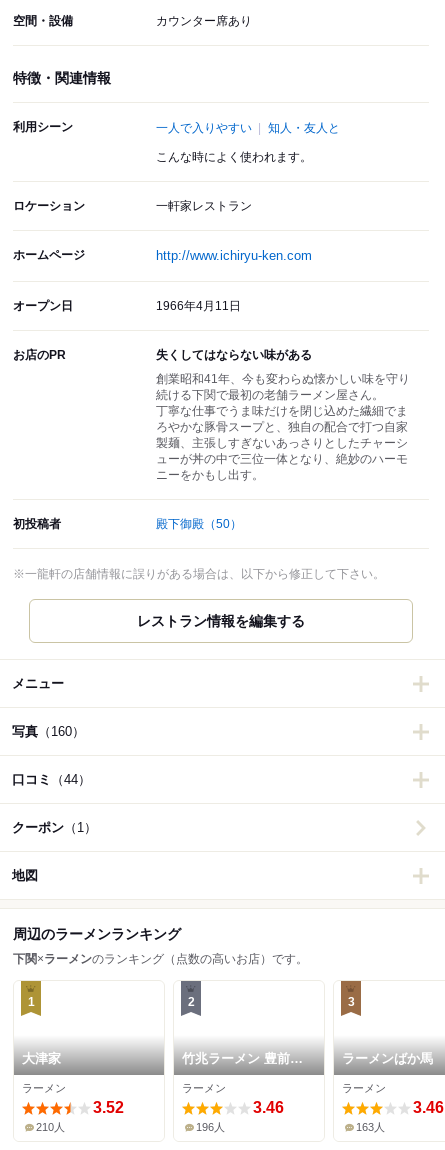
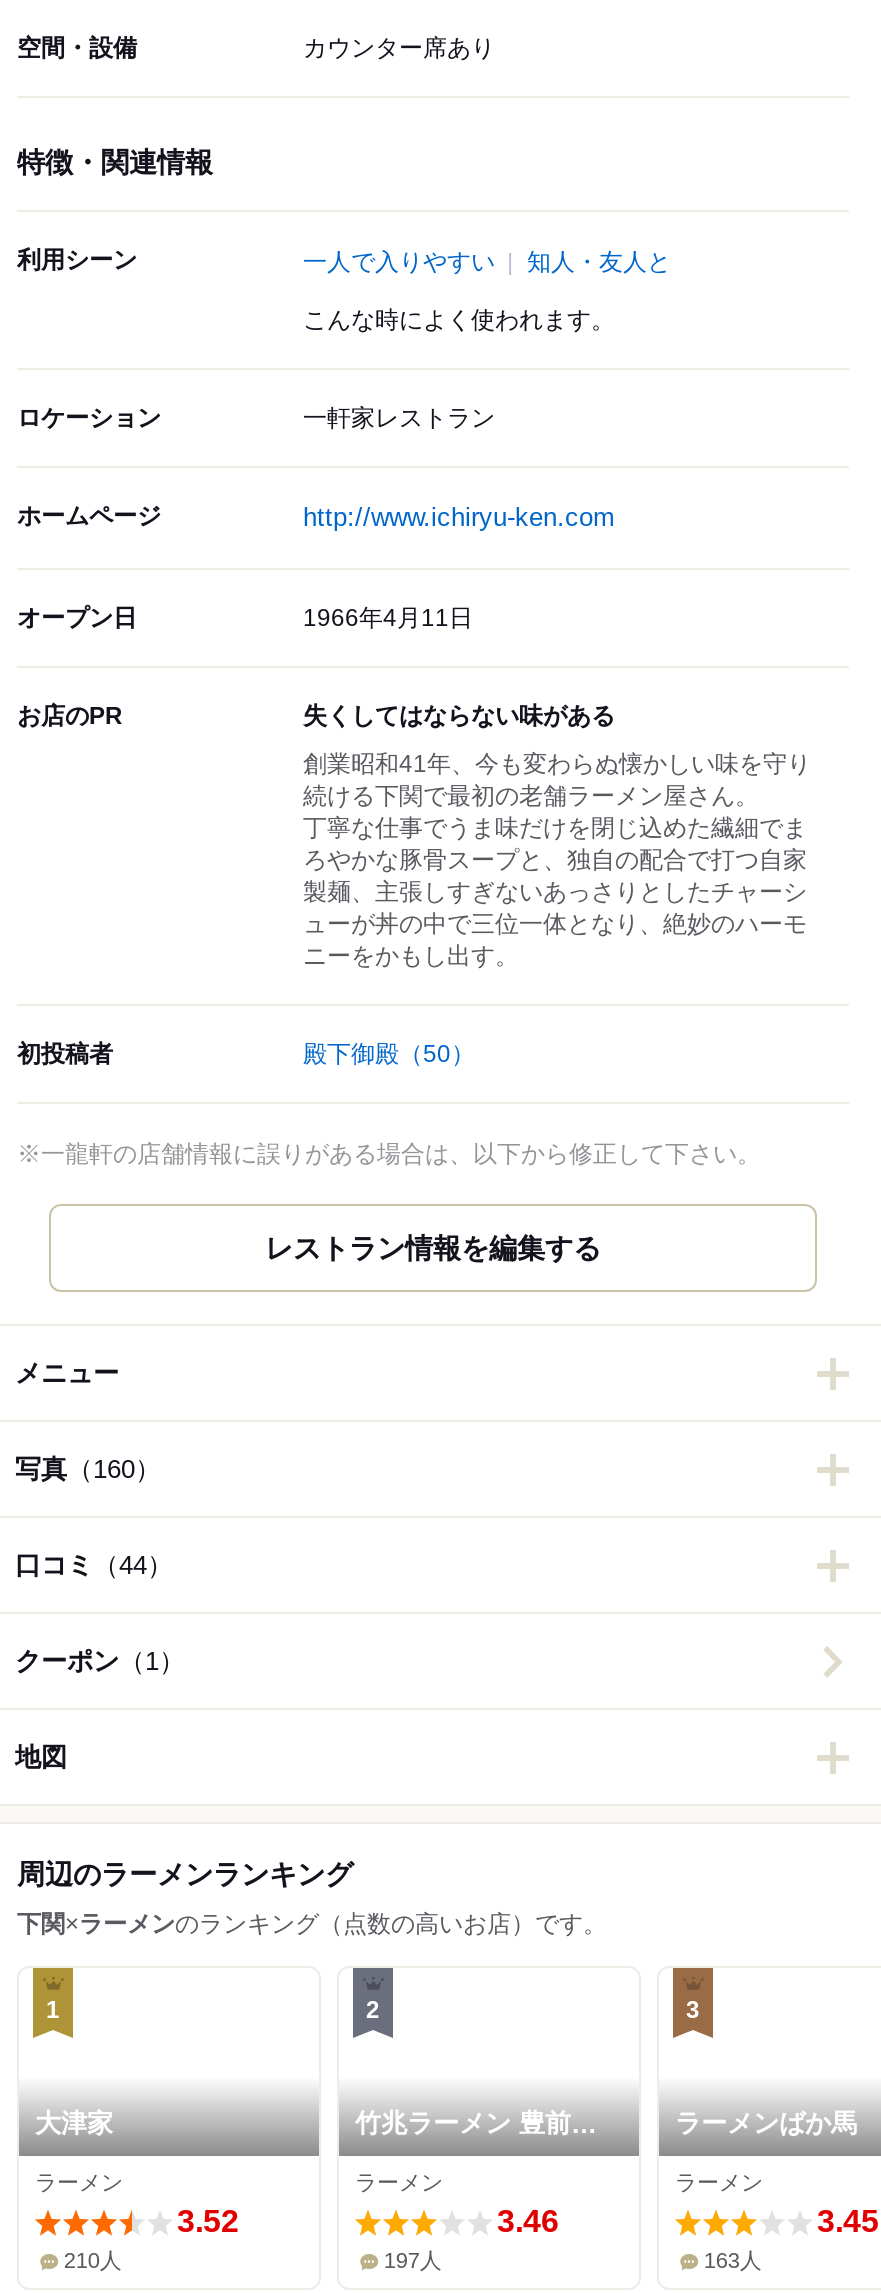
- 3.46
+ 3.45

- 196人
+ 197人
